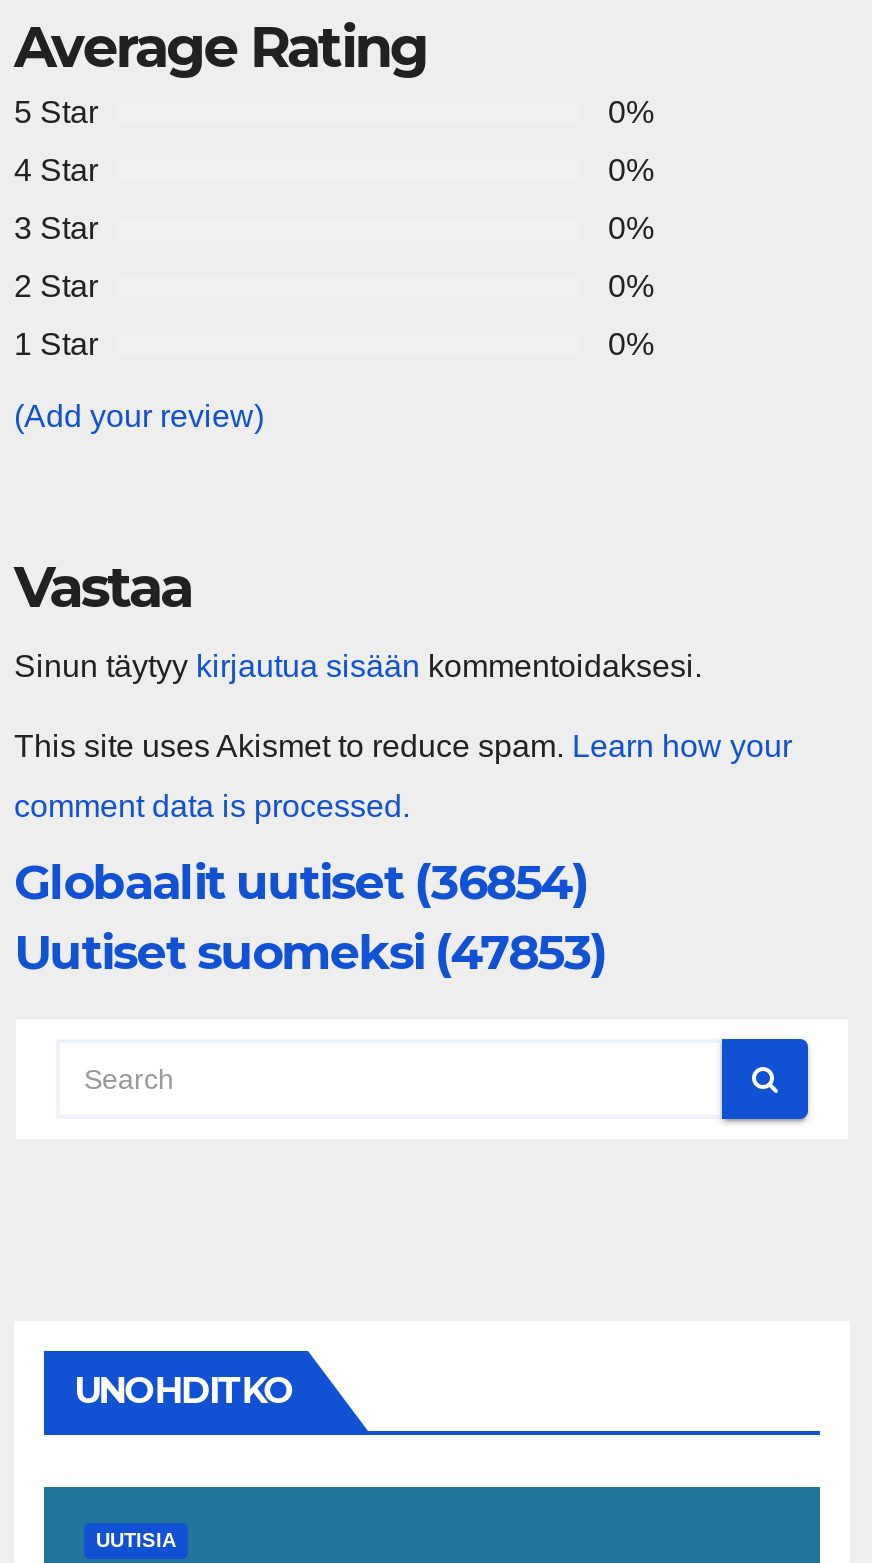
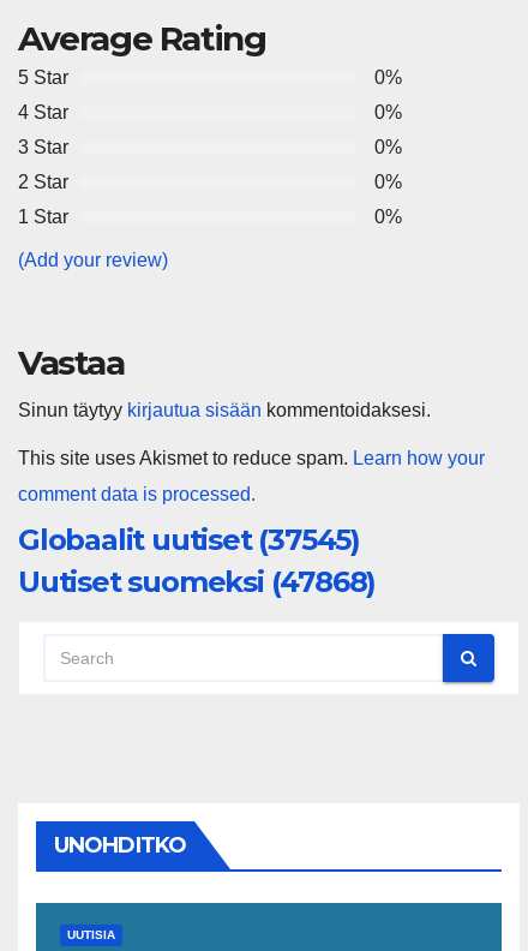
- Globaalit uutiset (36854)
+ Globaalit uutiset (37545)

- Uutiset suomeksi (47853)
+ Uutiset suomeksi (47868)
